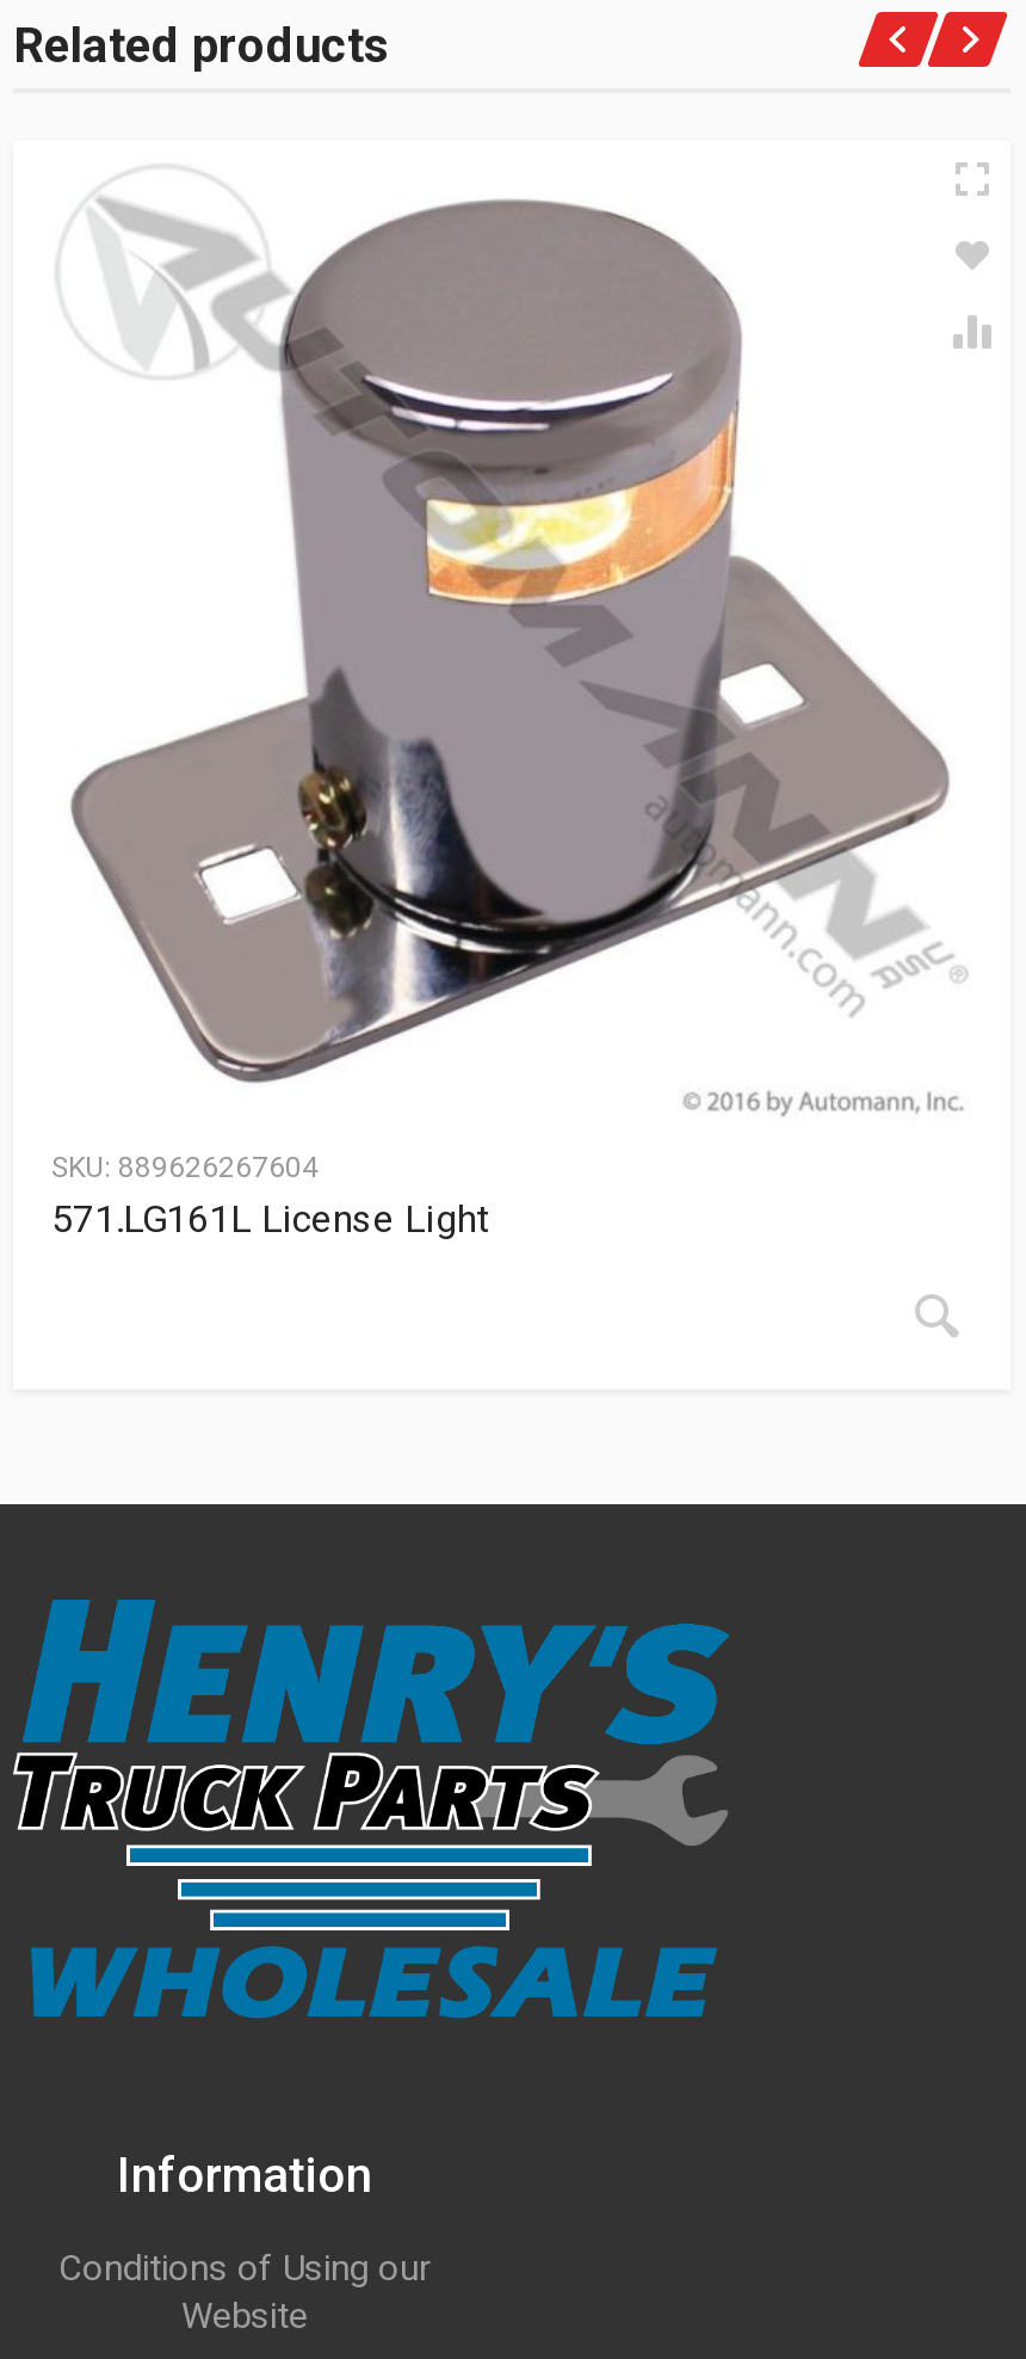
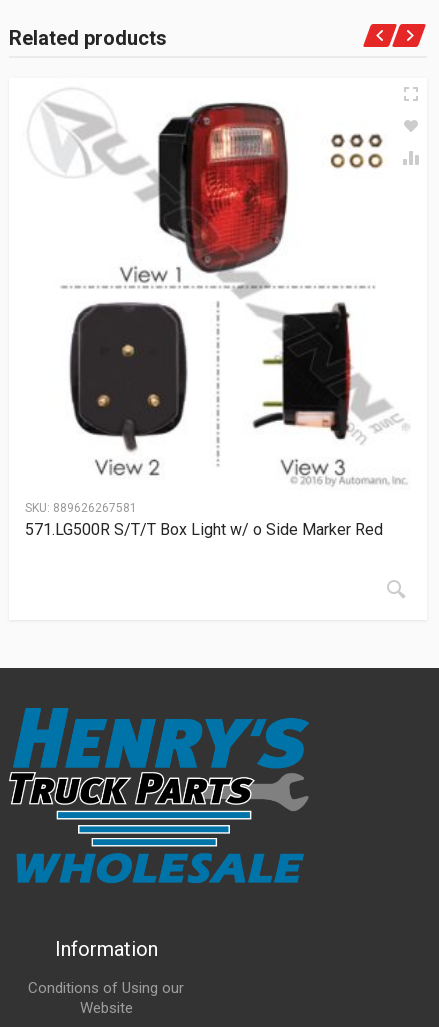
- [image]
- SKU: 889626267604
- 571.LG161L License Light
+ [image]
+ SKU: 889626267581
+ 571.LG500R S/T/T Box Light w/ o Side Marker Red
